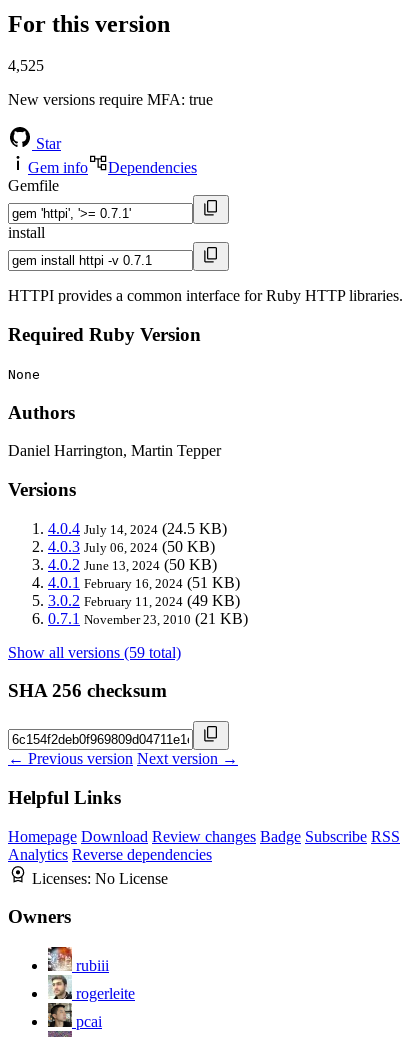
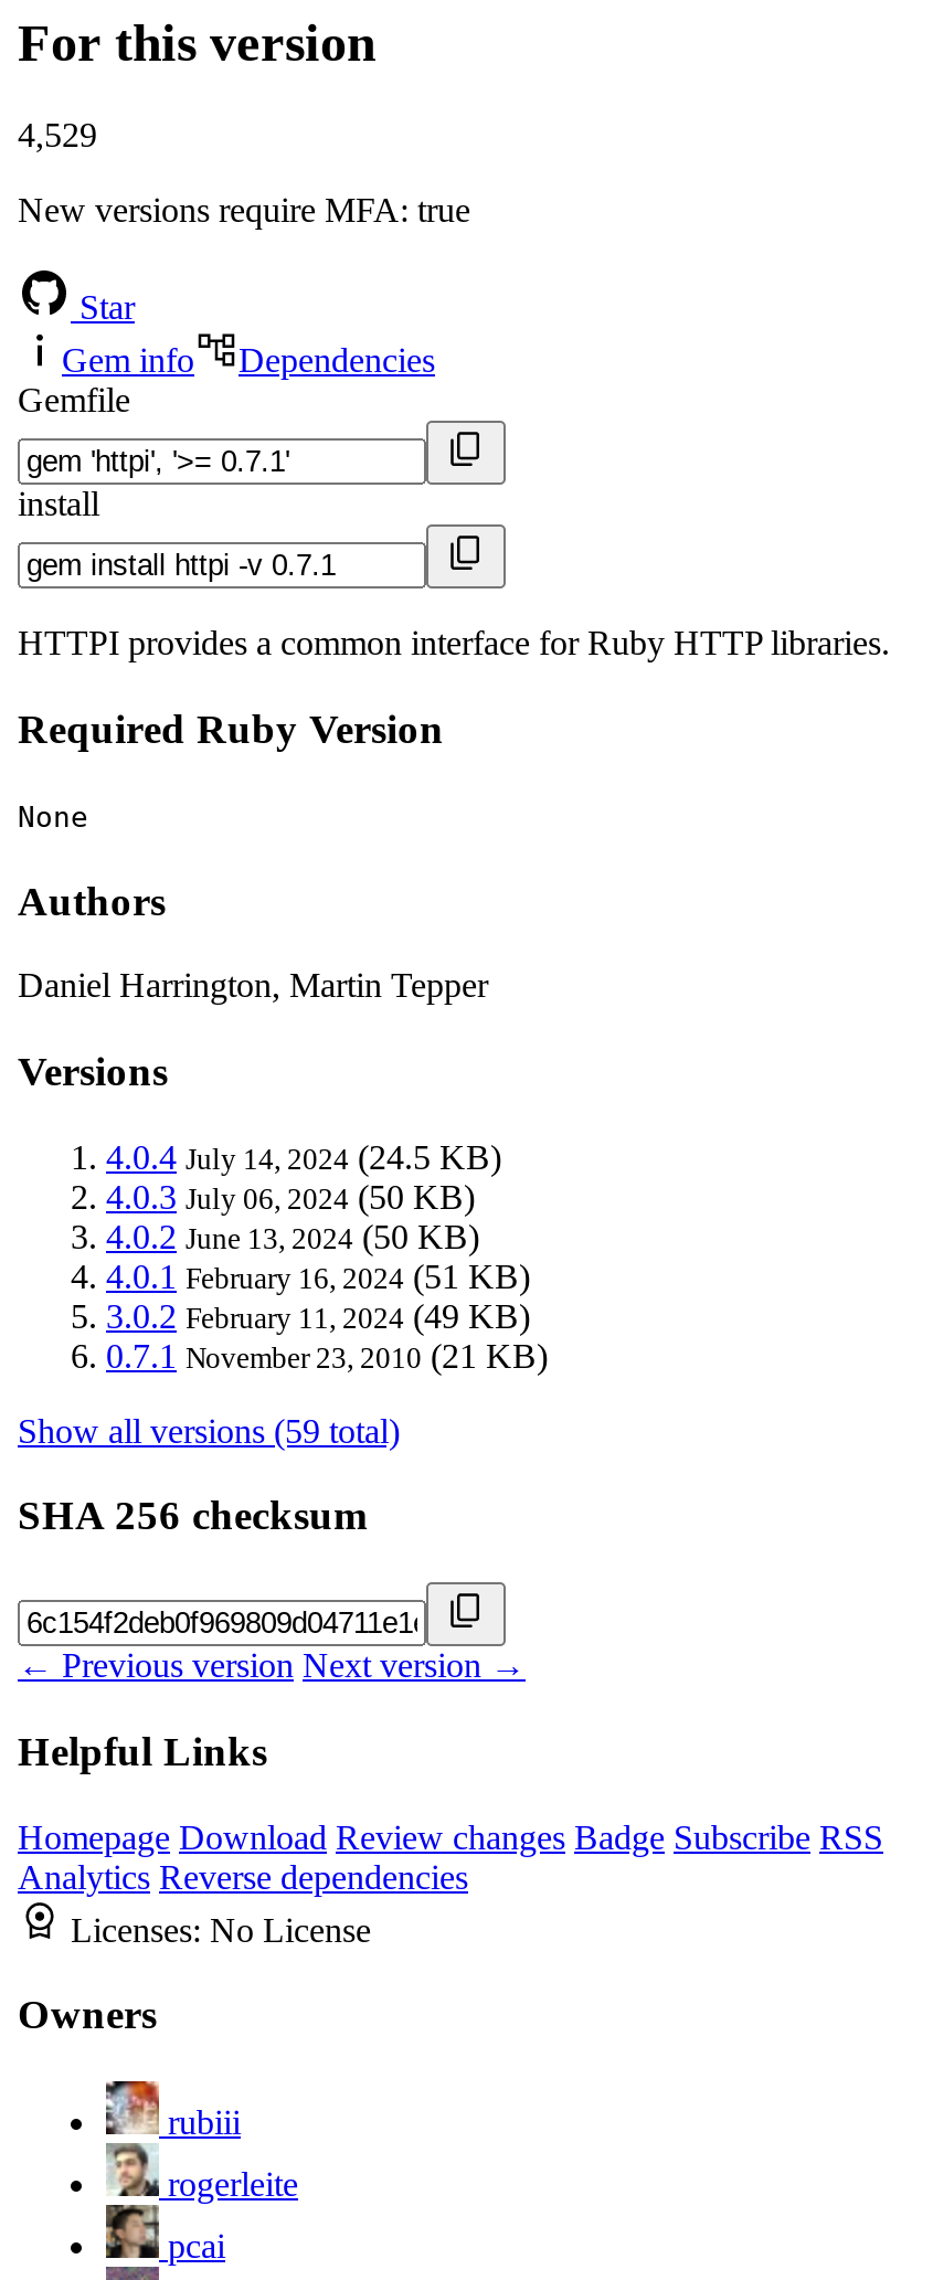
- 4,525
+ 4,529
